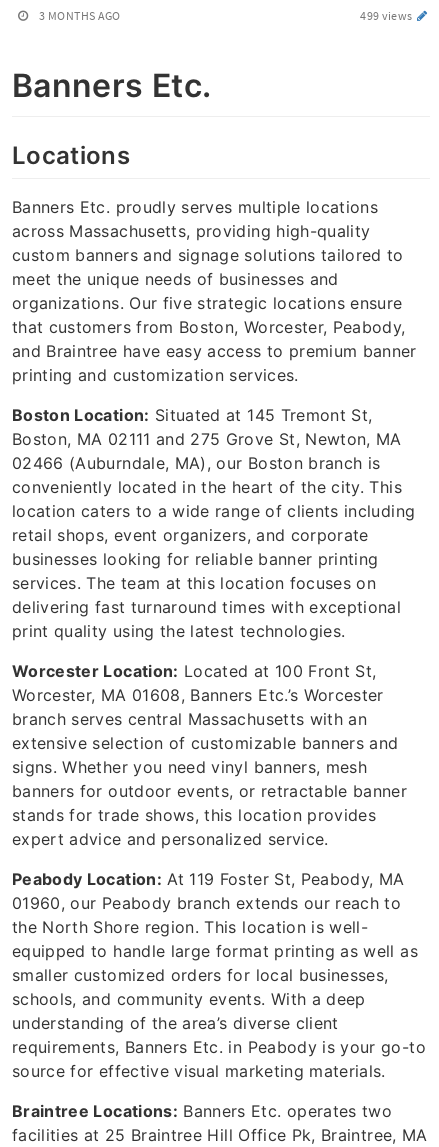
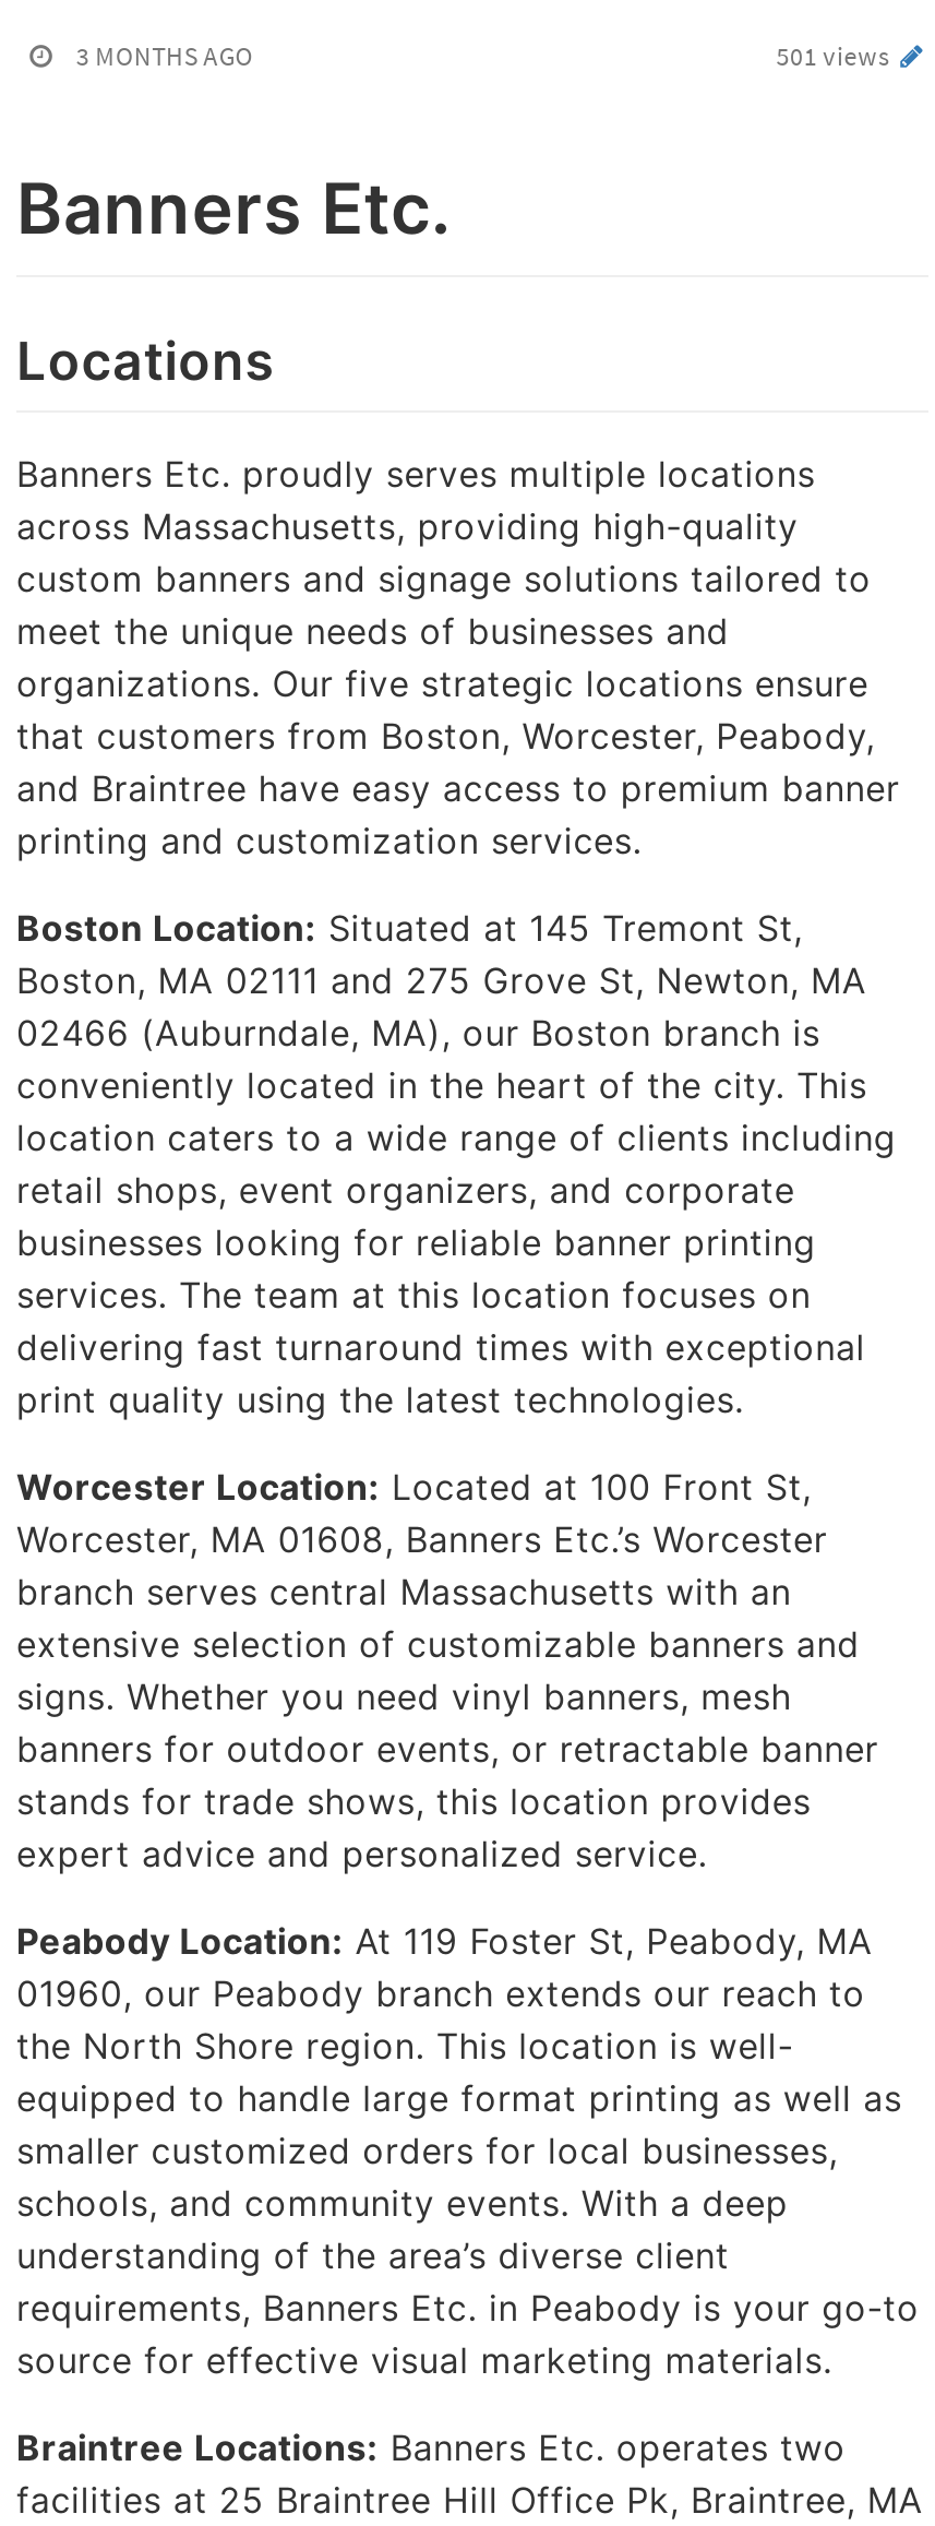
- 499 views
+ 501 views
